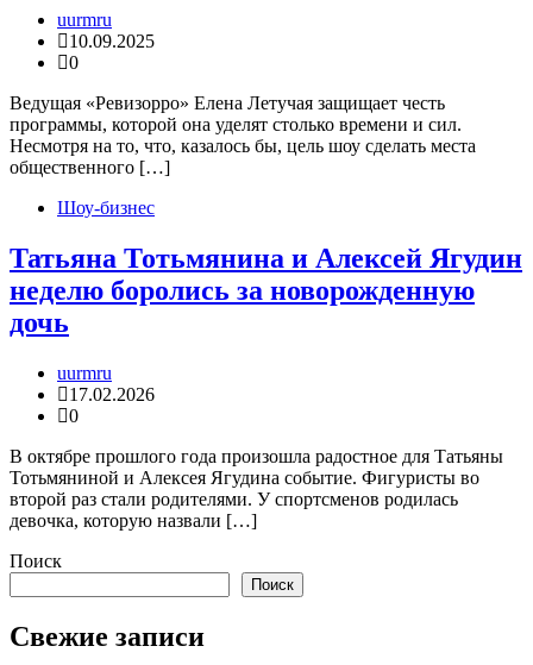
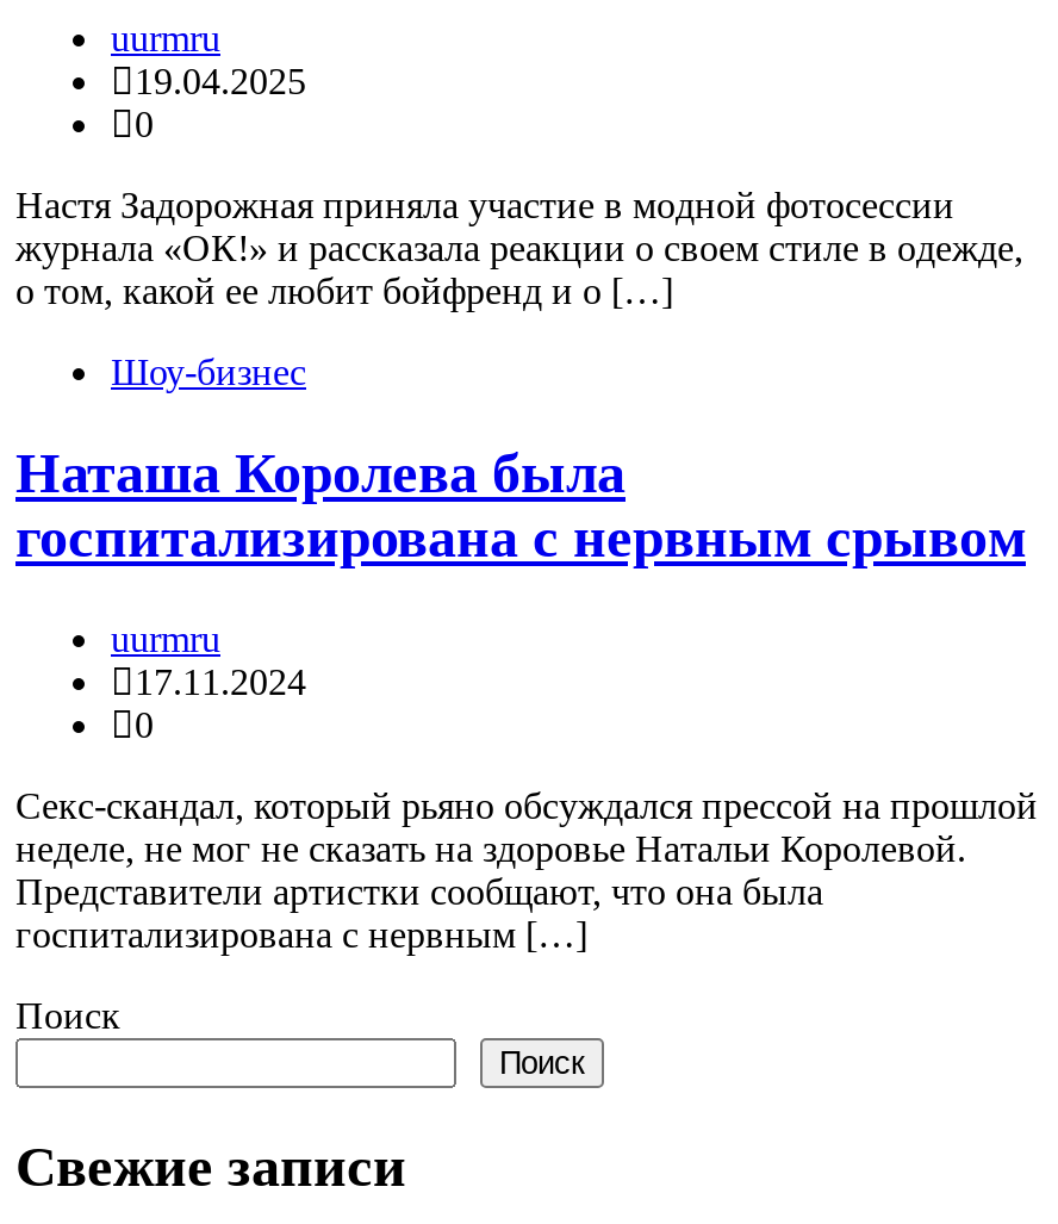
- 10.09.2025
+ 19.04.2025

- Ведущая «Ревизорро» Елена Летучая защищает честь
- программы, которой она уделят столько времени и сил.
- Несмотря на то, что, казалось бы, цель шоу сделать места
- общественного […]
+ Настя Задорожная приняла участие в модной фотосессии
+ журнала «ОК!» и рассказала реакции о своем стиле в одежде,
+ о том, какой ее любит бойфренд и о […]

- Татьяна Тотьмянина и Алексей Ягудин
- неделю боролись за новорожденную
- дочь
+ Наташа Королева была
+ госпитализирована с нервным срывом

- 17.02.2026
+ 17.11.2024

- В октябре прошлого года произошла радостное для Татьяны
- Тотьмяниной и Алексея Ягудина событие. Фигуристы во
- второй раз стали родителями. У спортсменов родилась
- девочка, которую назвали […]
+ Секс-скандал, который рьяно обсуждался прессой на прошлой
+ неделе, не мог не сказать на здоровье Натальи Королевой.
+ Представители артистки сообщают, что она была
+ госпитализирована с нервным […]
